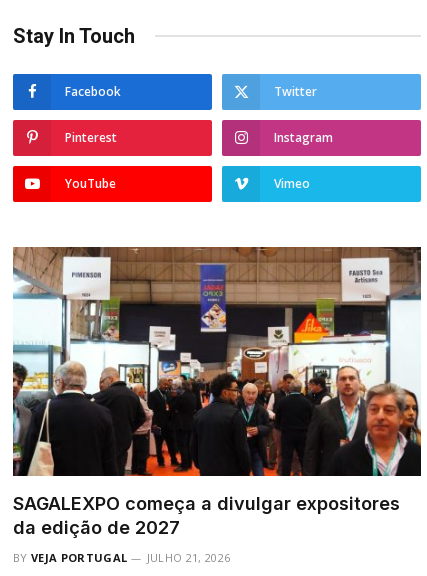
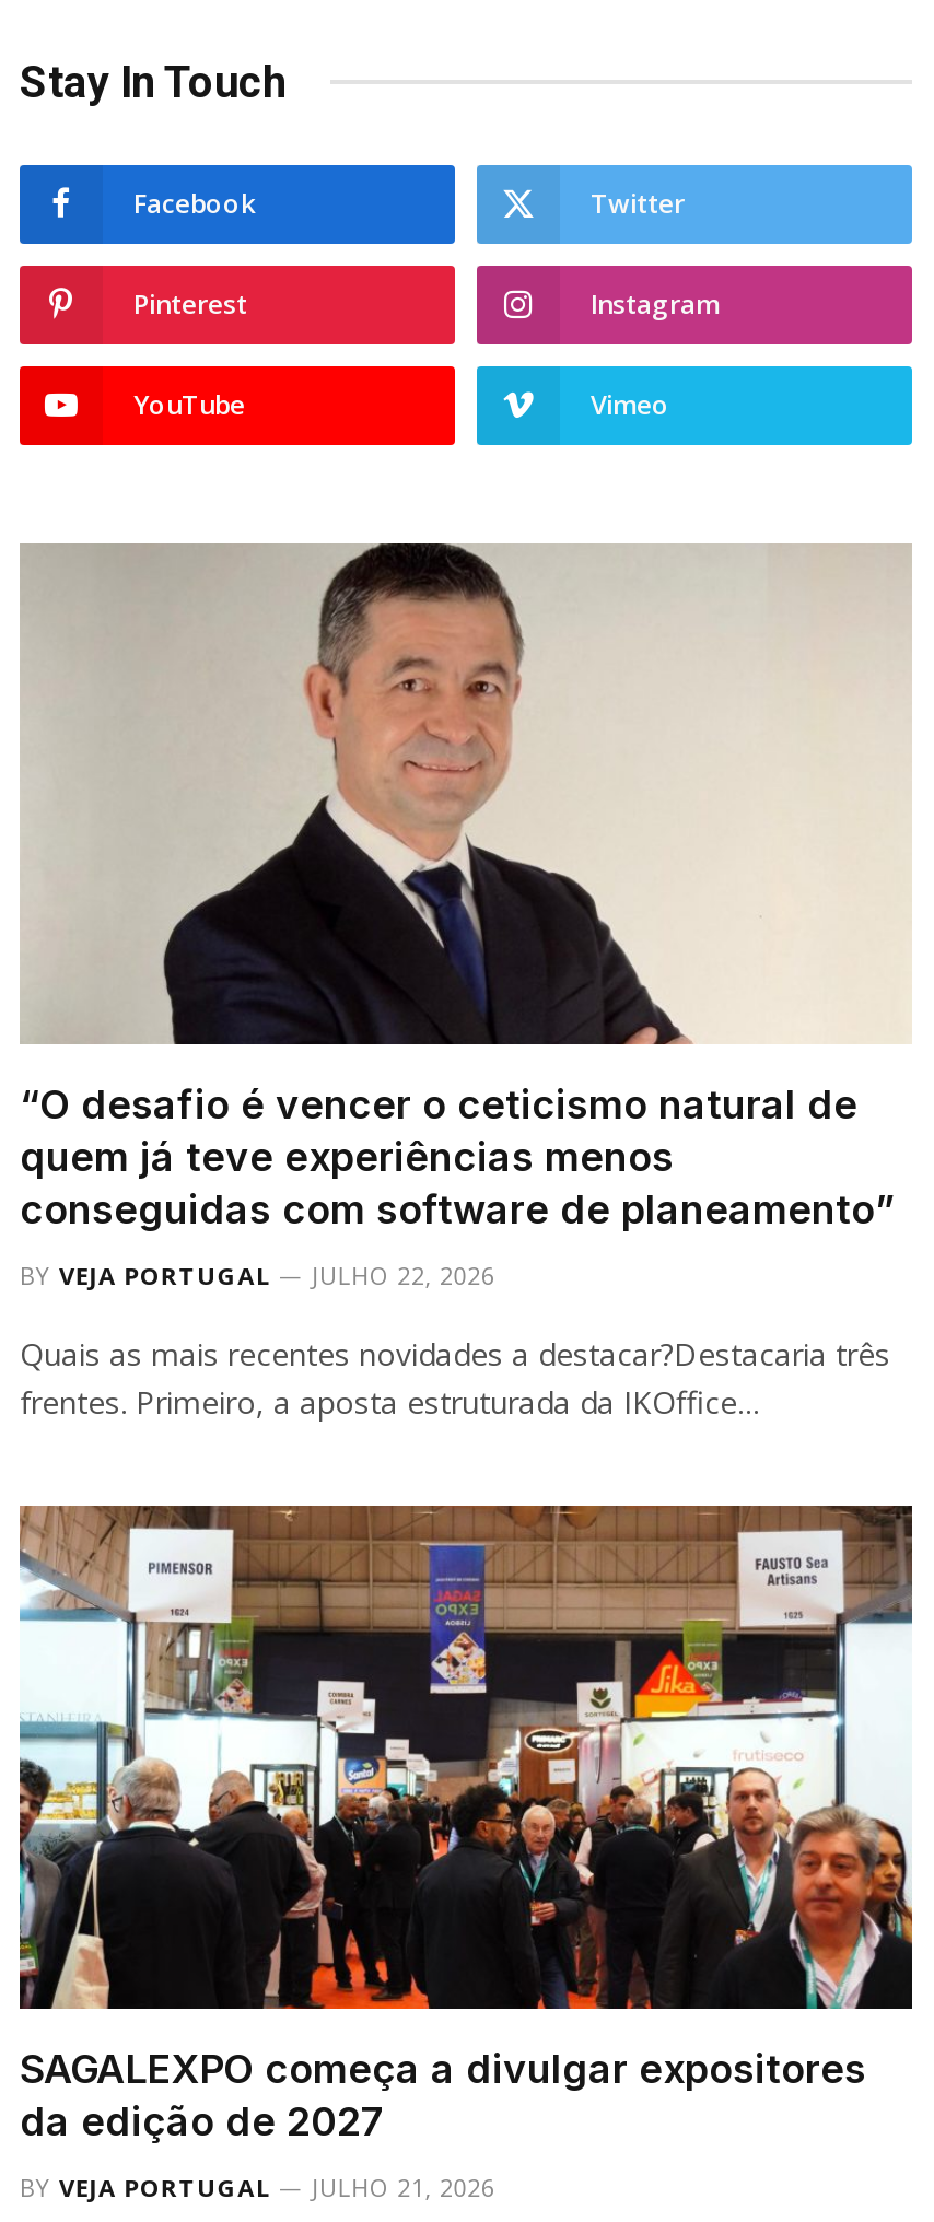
+ [image]
+ “O desafio é vencer o ceticismo natural de
+ quem já teve experiências menos
+ conseguidas com software de planeamento”
+ BY VEJA PORTUGAL
+ JULHO 22, 2026
+ Quais as mais recentes novidades a destacar?Destacaria três
+ frentes. Primeiro, a aposta estruturada da IKOffice…
